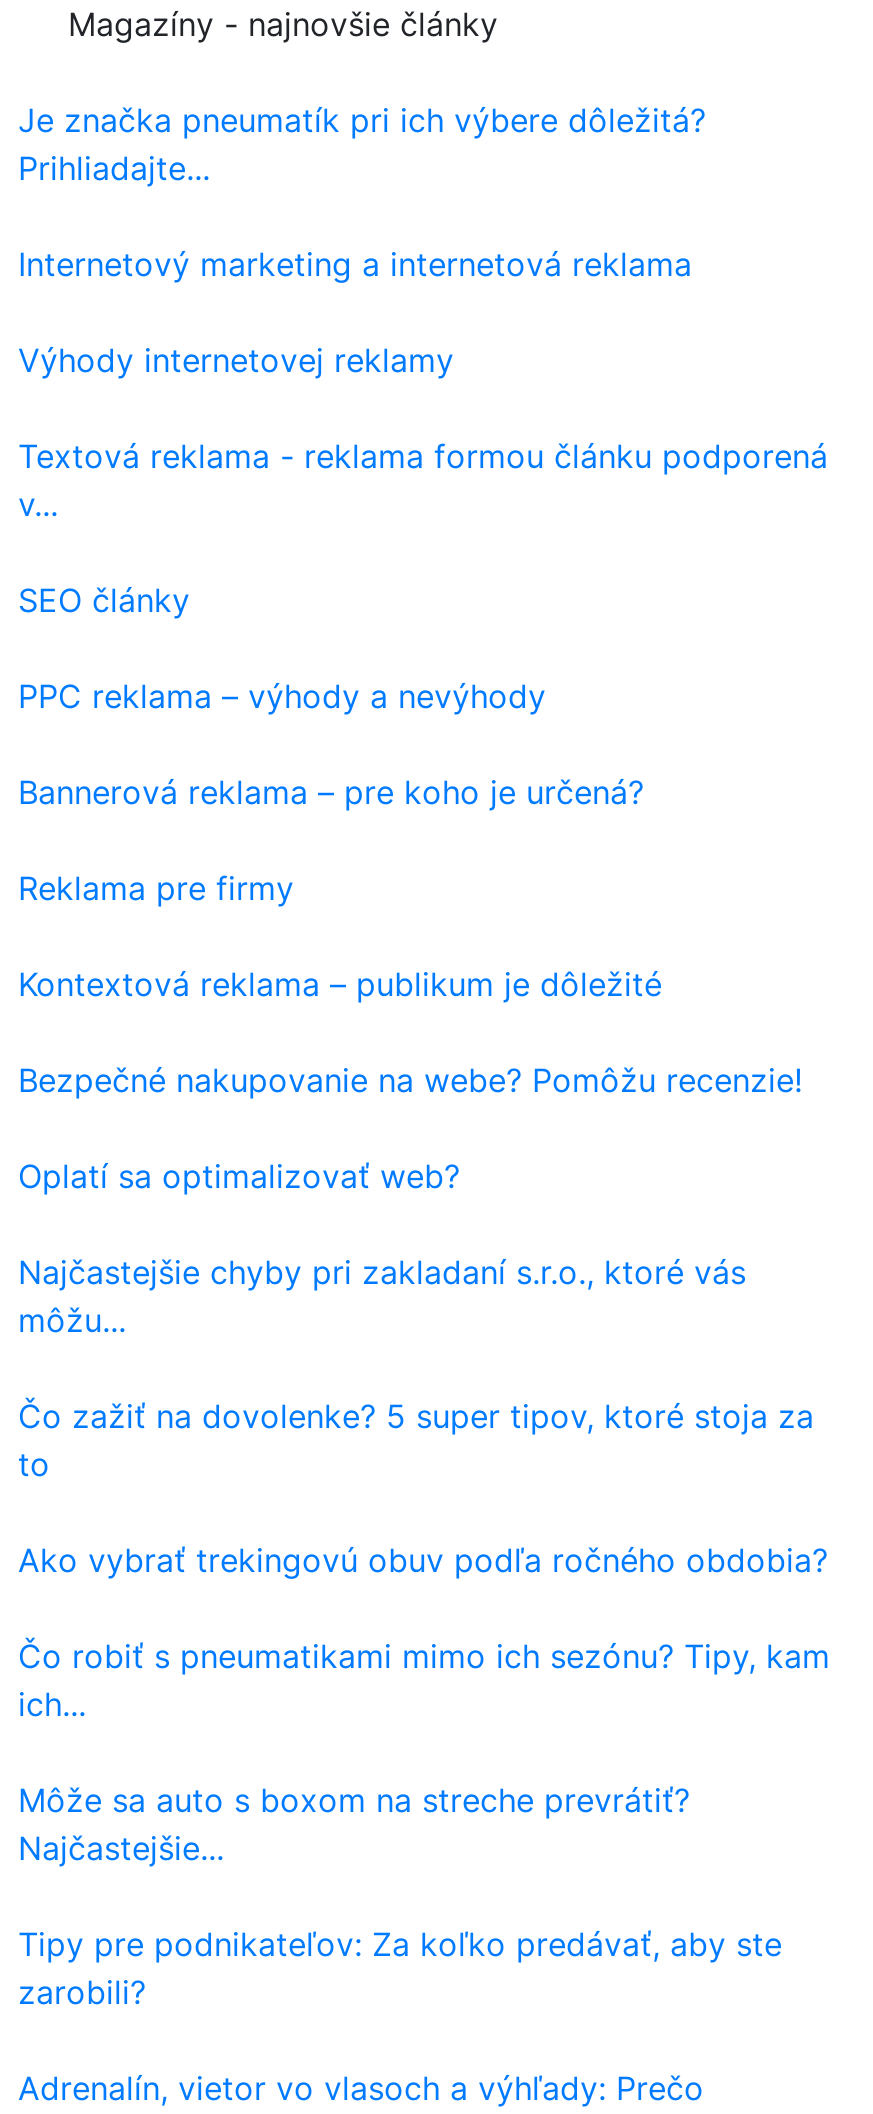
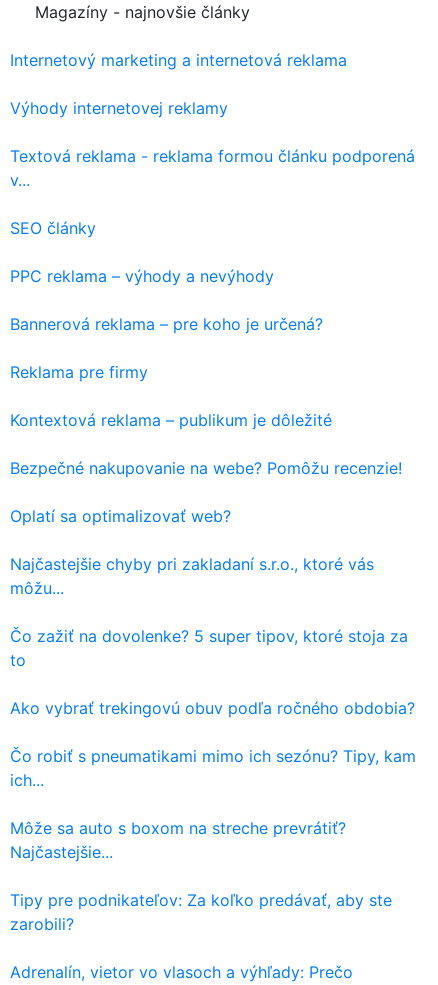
- Je značka pneumatík pri ich výbere dôležitá?
- Prihliadajte...
